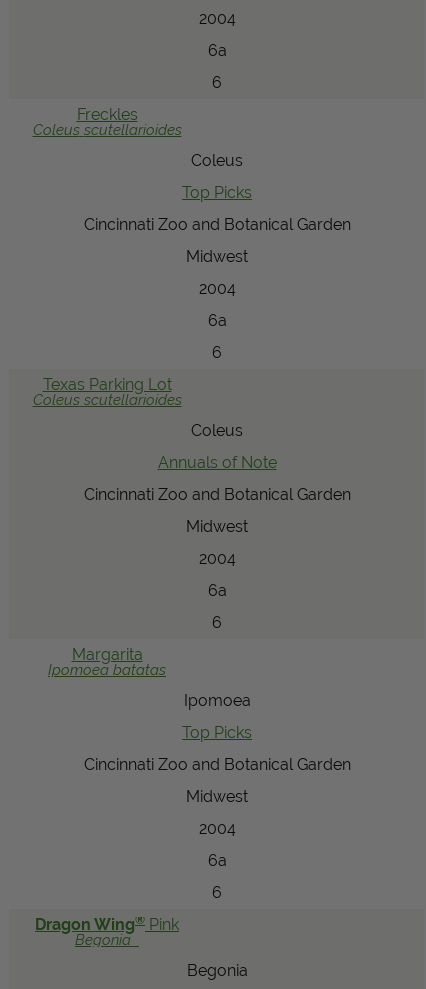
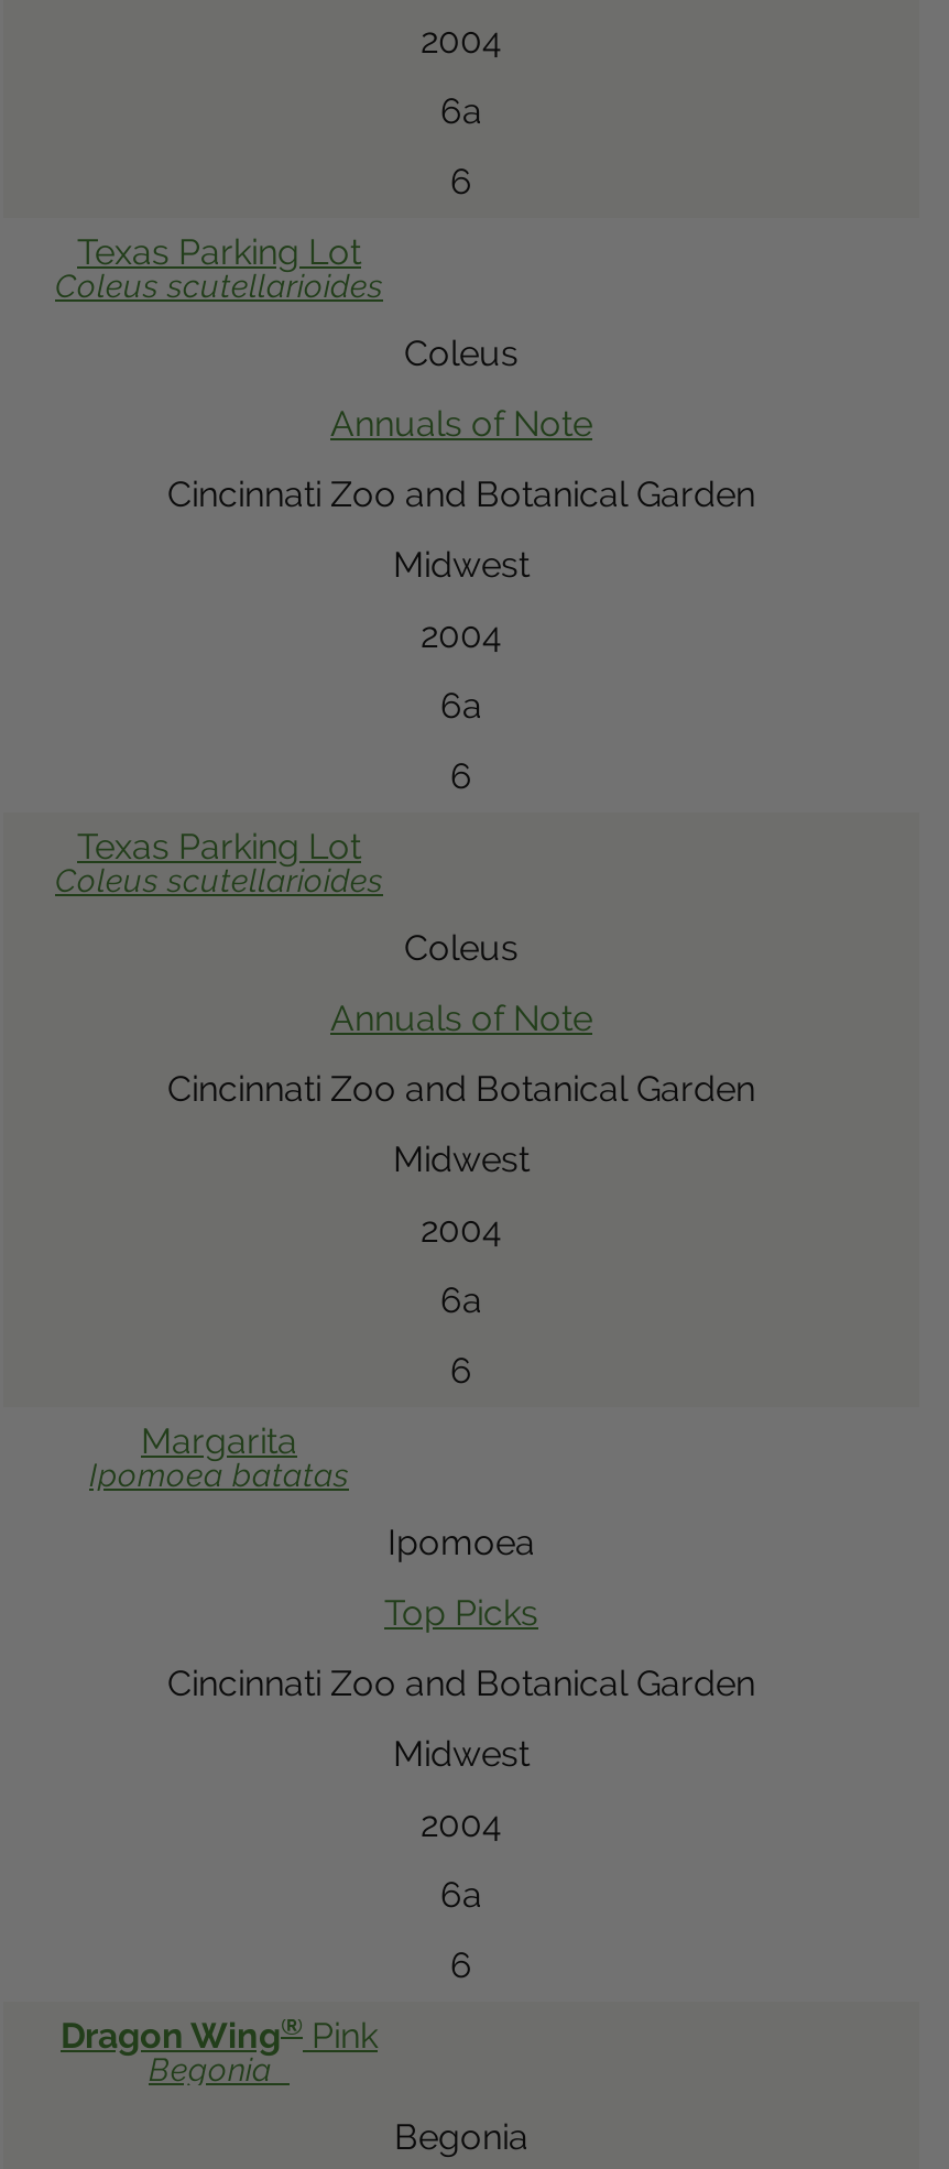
- Freckles
+ Texas Parking Lot

- Top Picks
+ Annuals of Note
